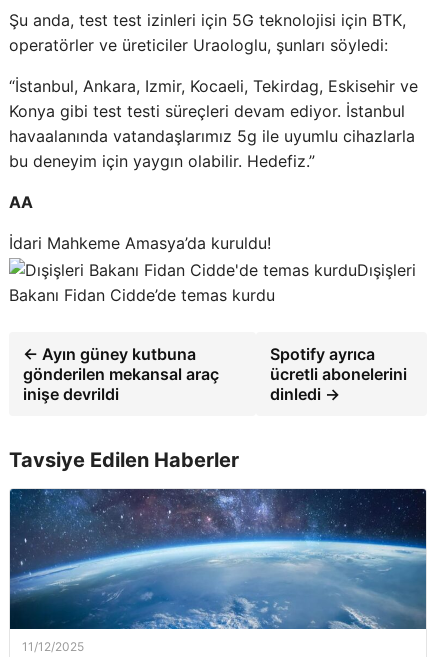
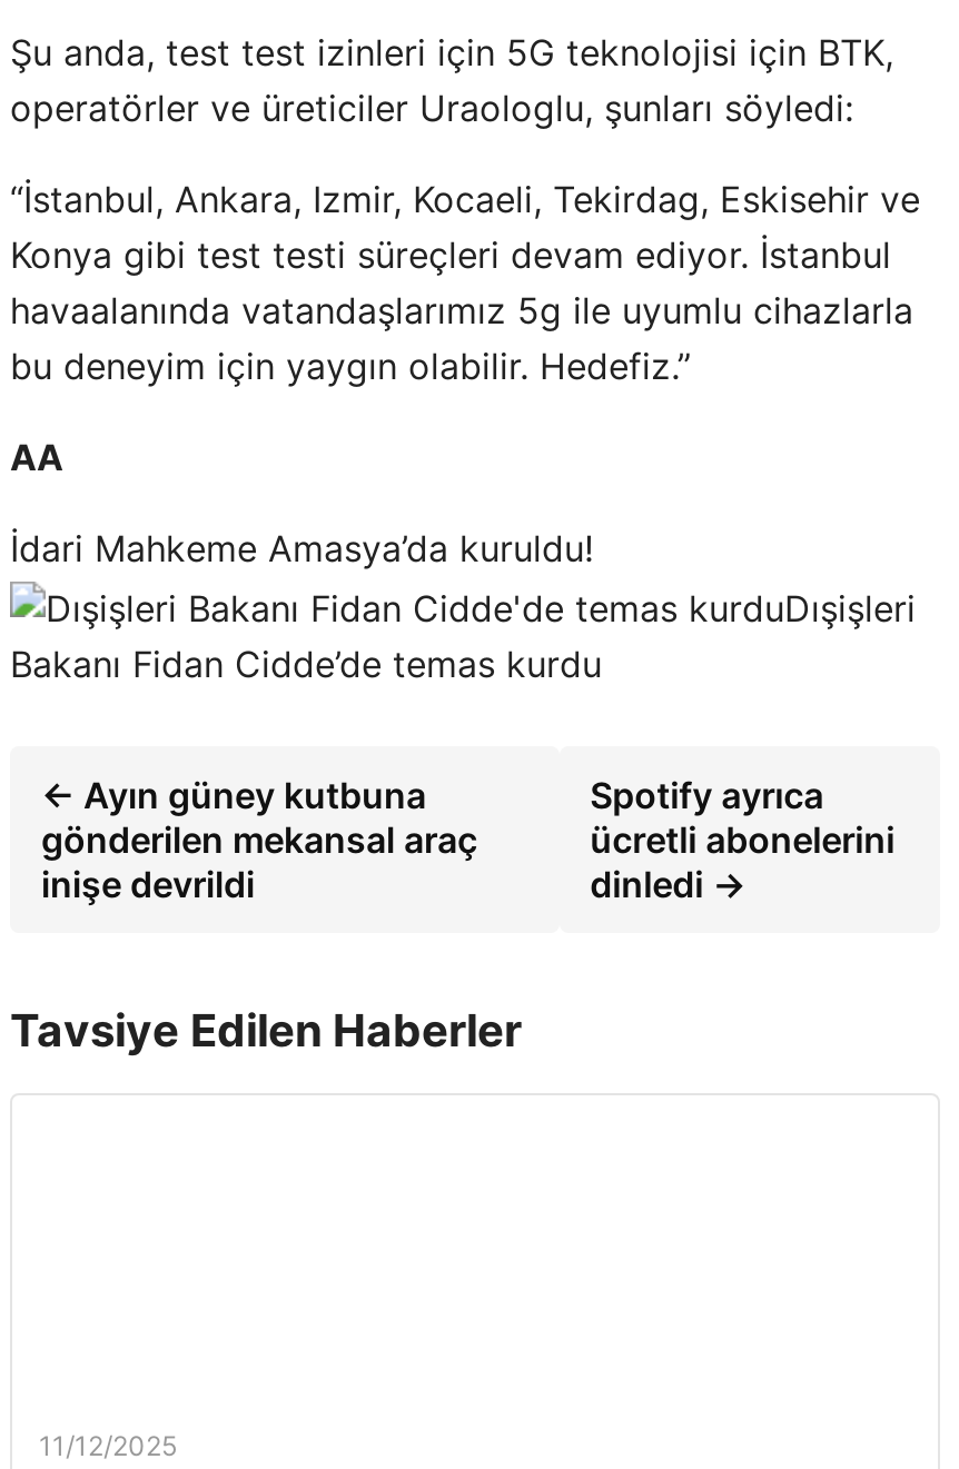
- [image]
